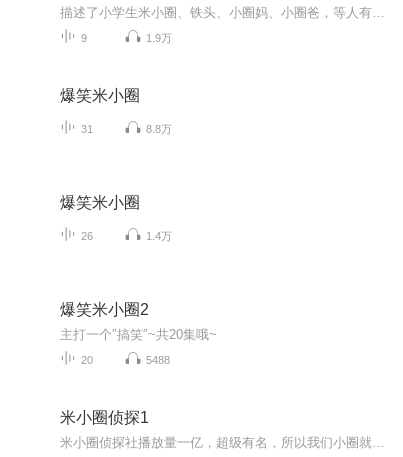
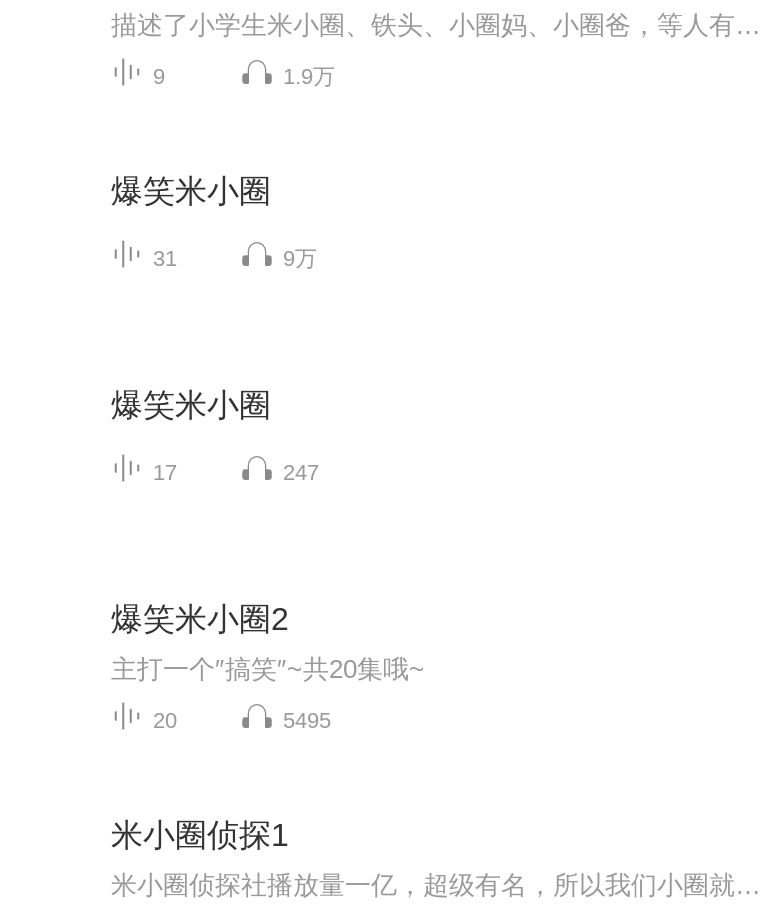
- 8.8万
+ 9万

- 26
- 1.4万
+ 17
+ 247

- 5488
+ 5495
